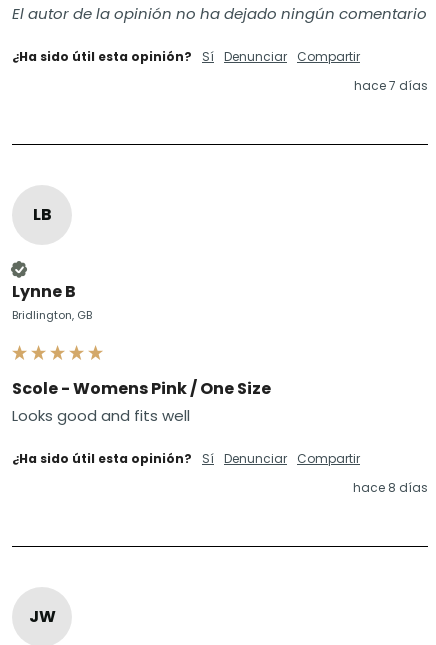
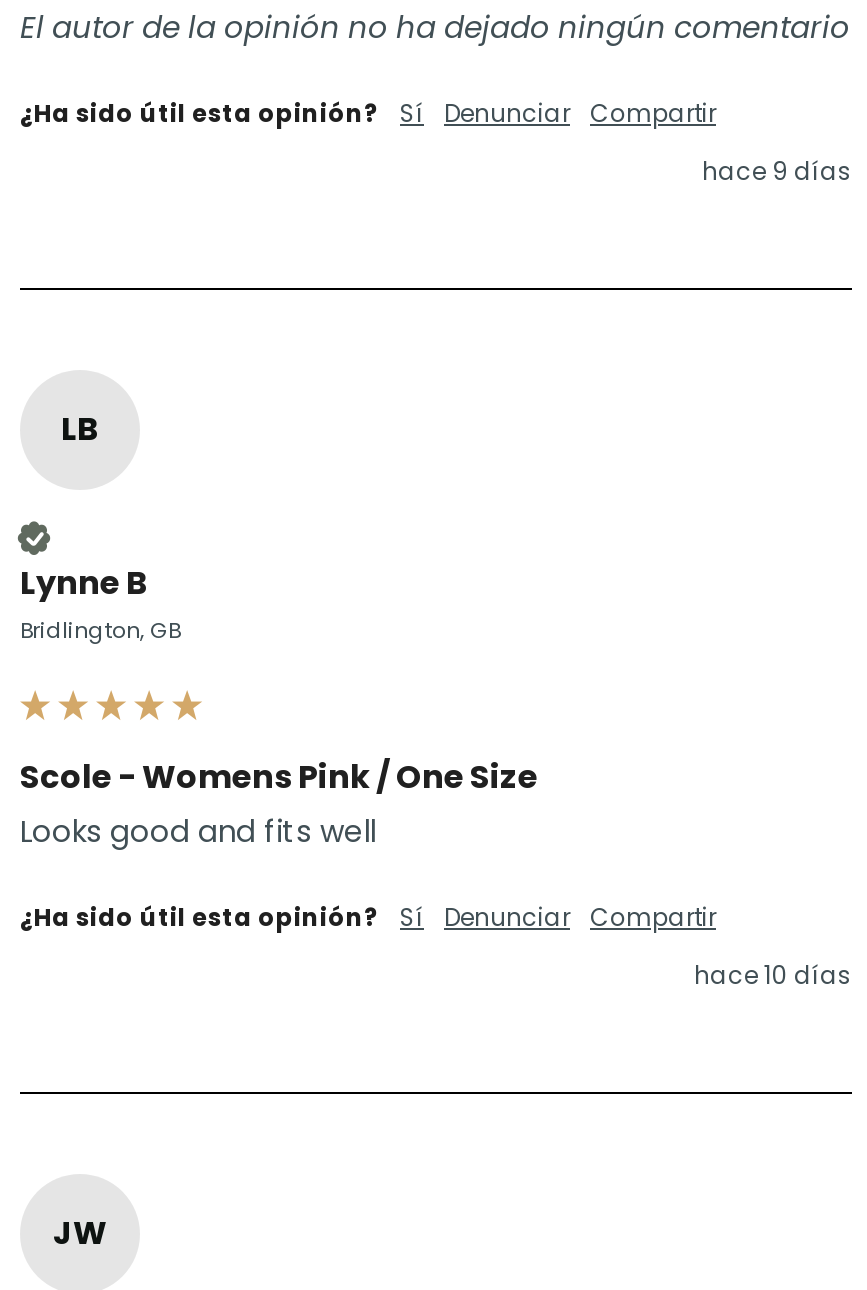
- hace 7 días
+ hace 9 días

- hace 8 días
+ hace 10 días
